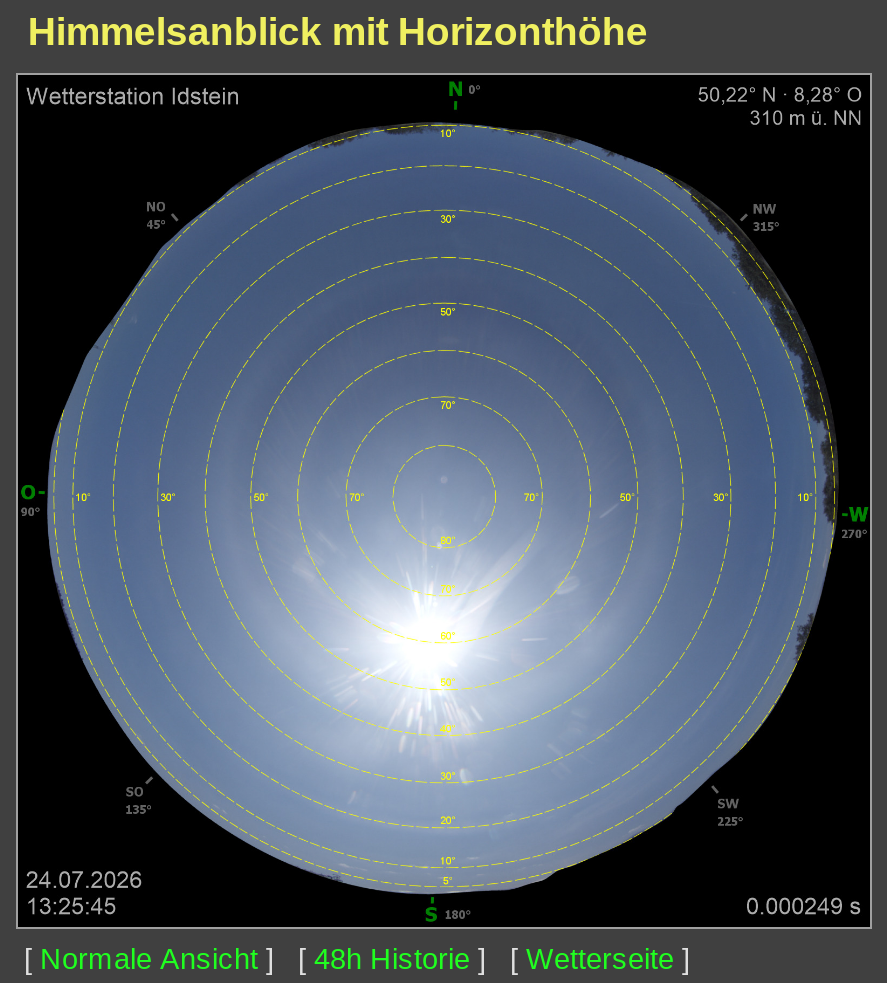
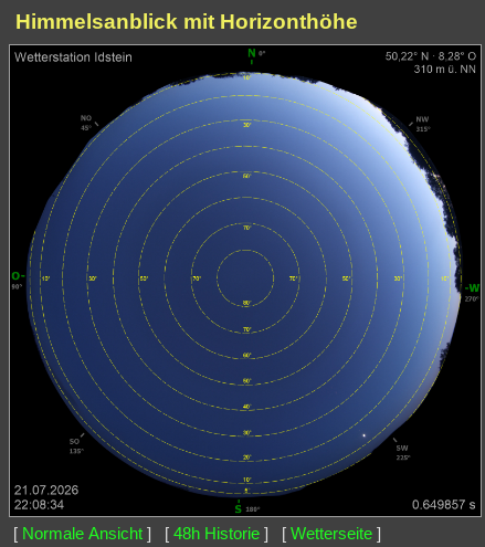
- [image]
+ [image]
